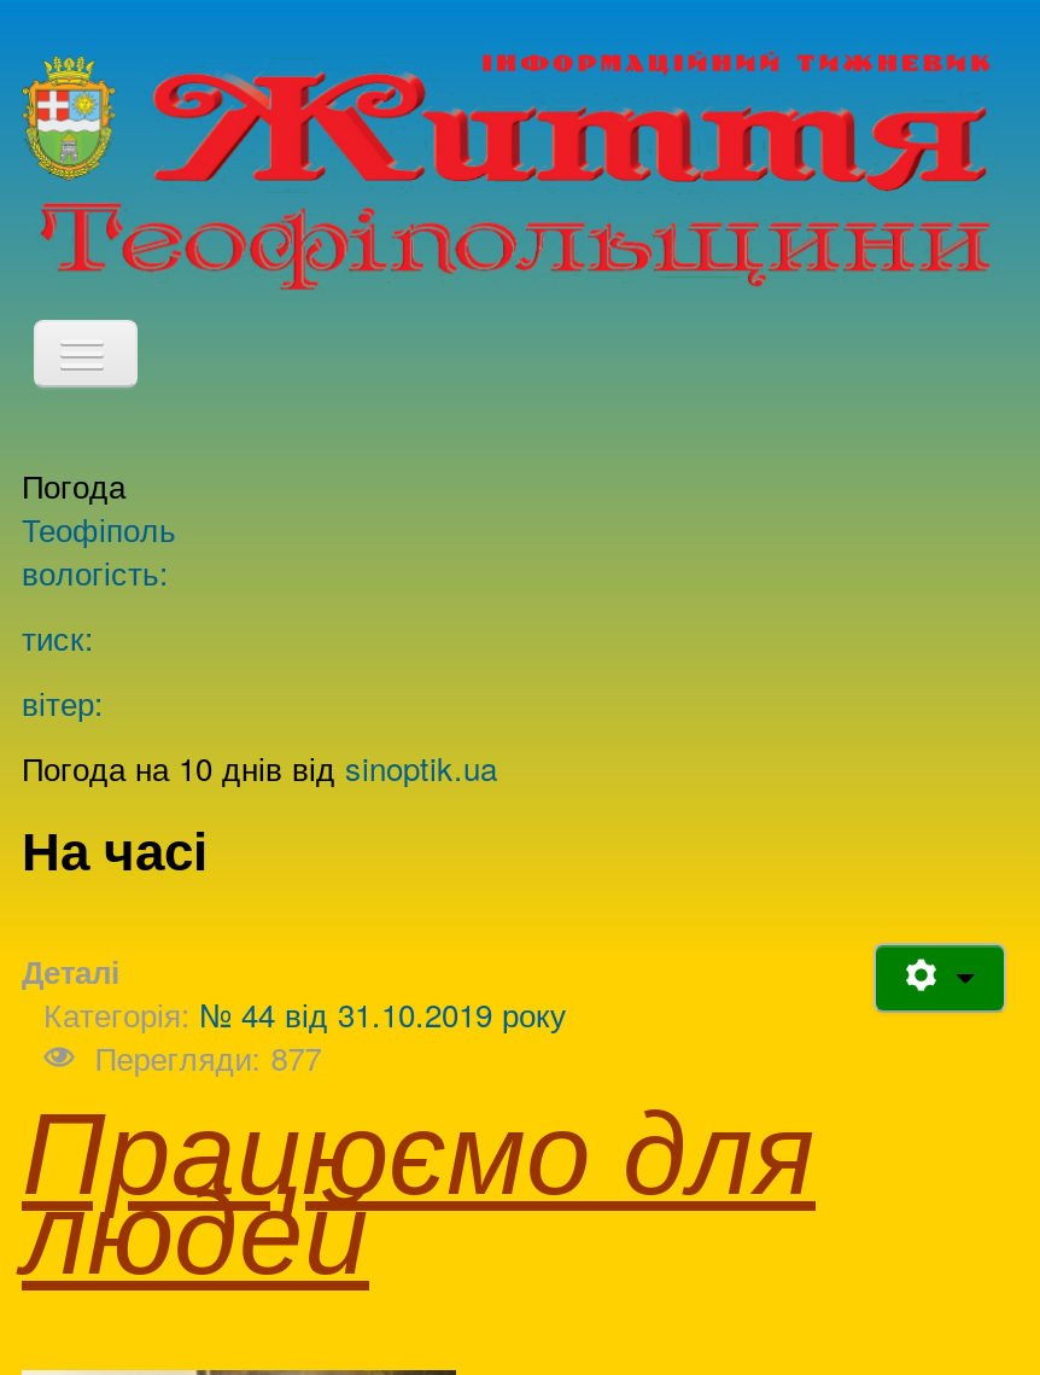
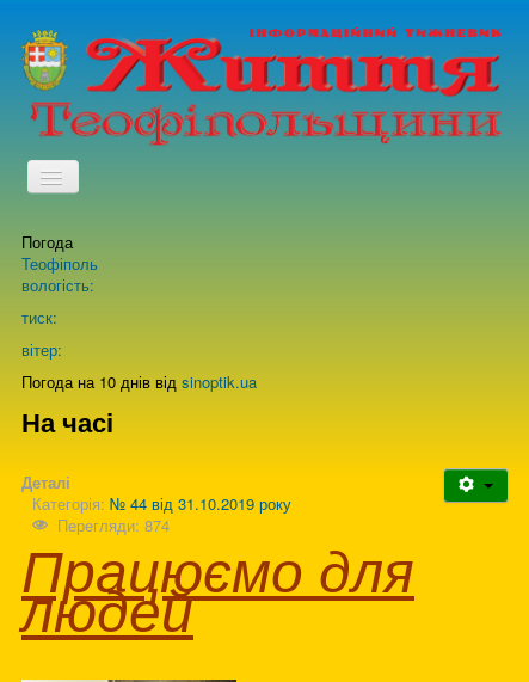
- Перегляди: 877
+ Перегляди: 874
